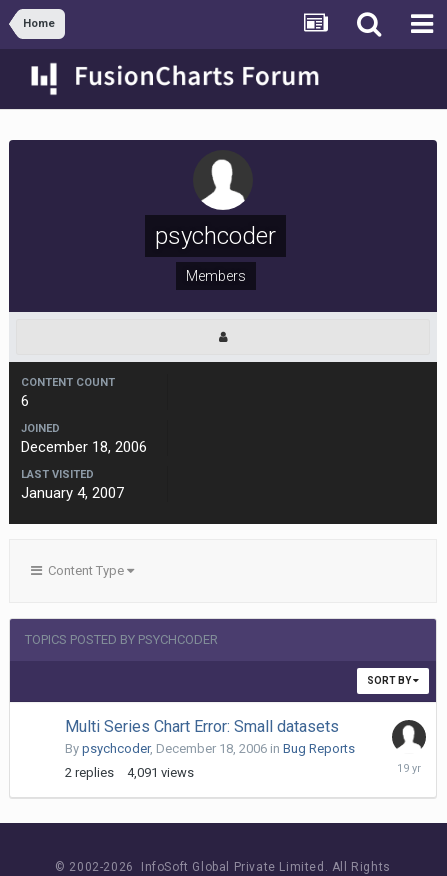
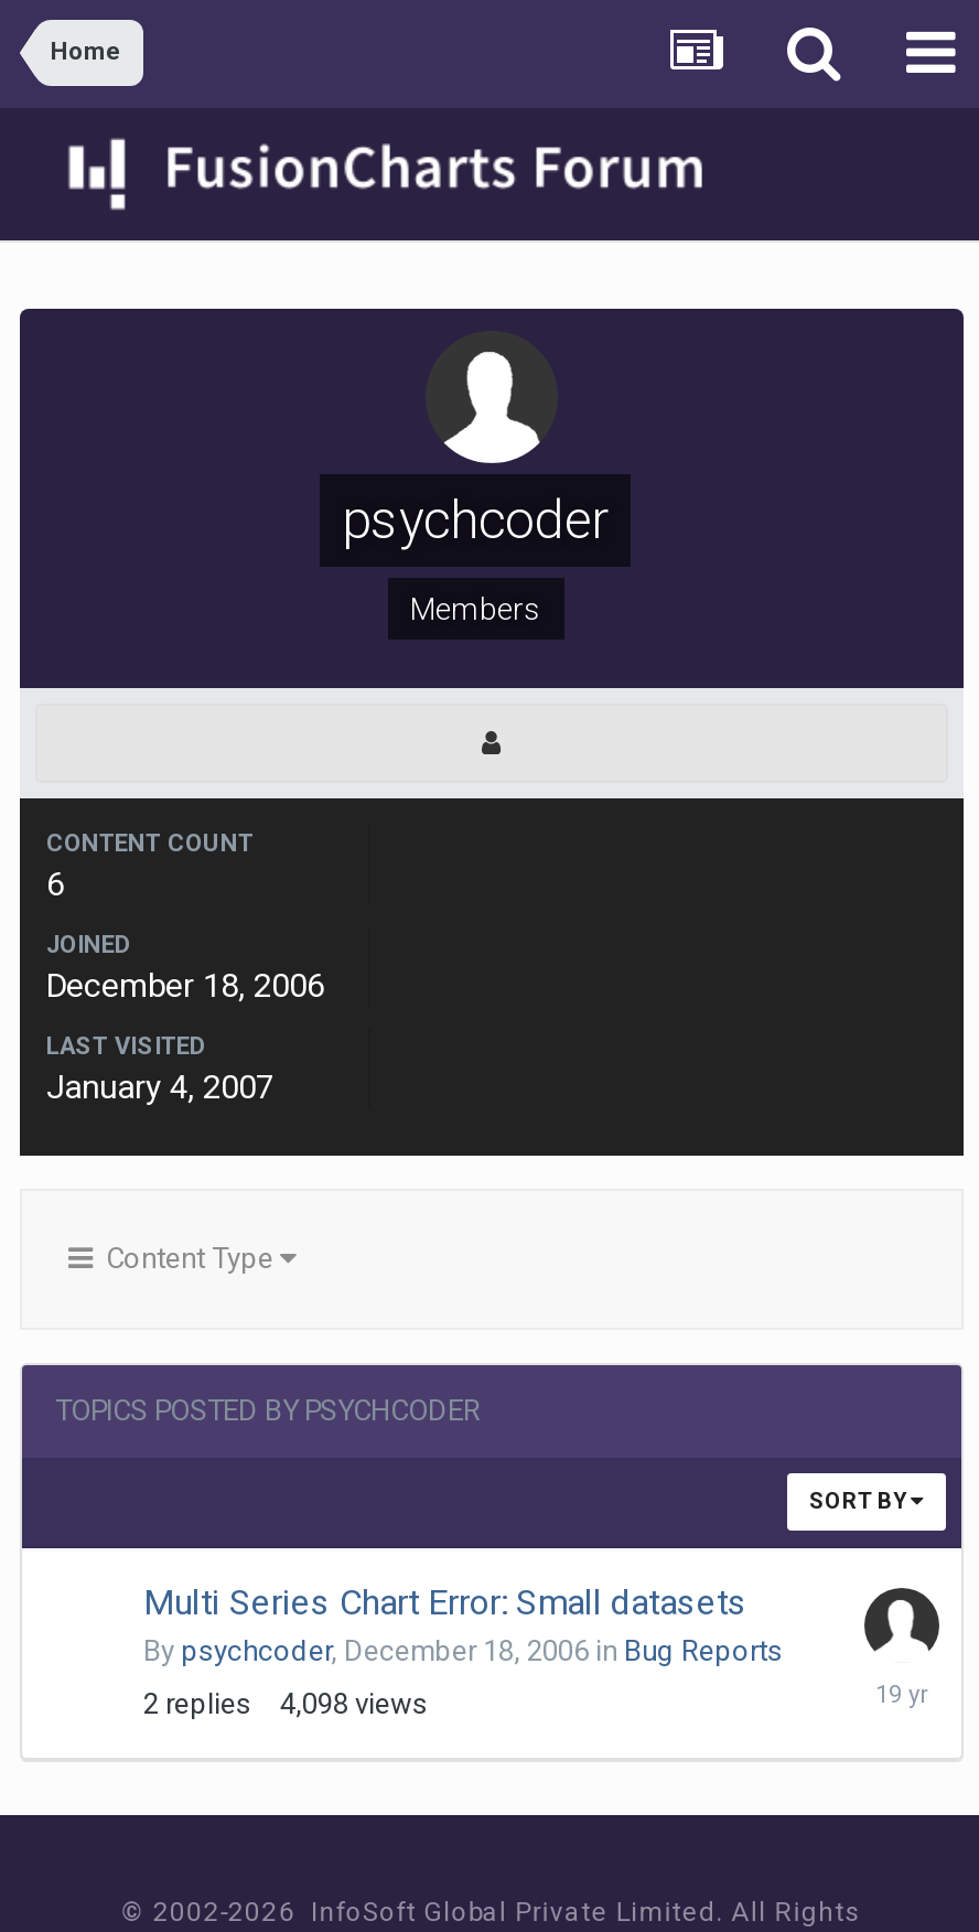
- 2 replies 4,091 views
+ 2 replies 4,098 views
